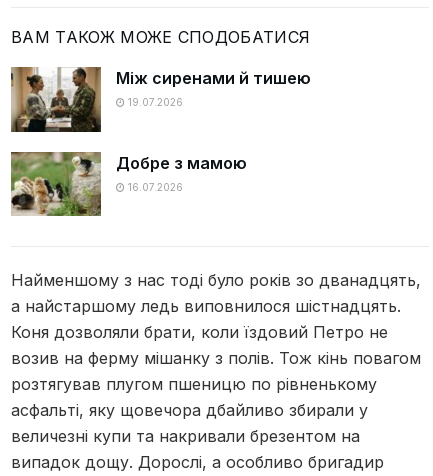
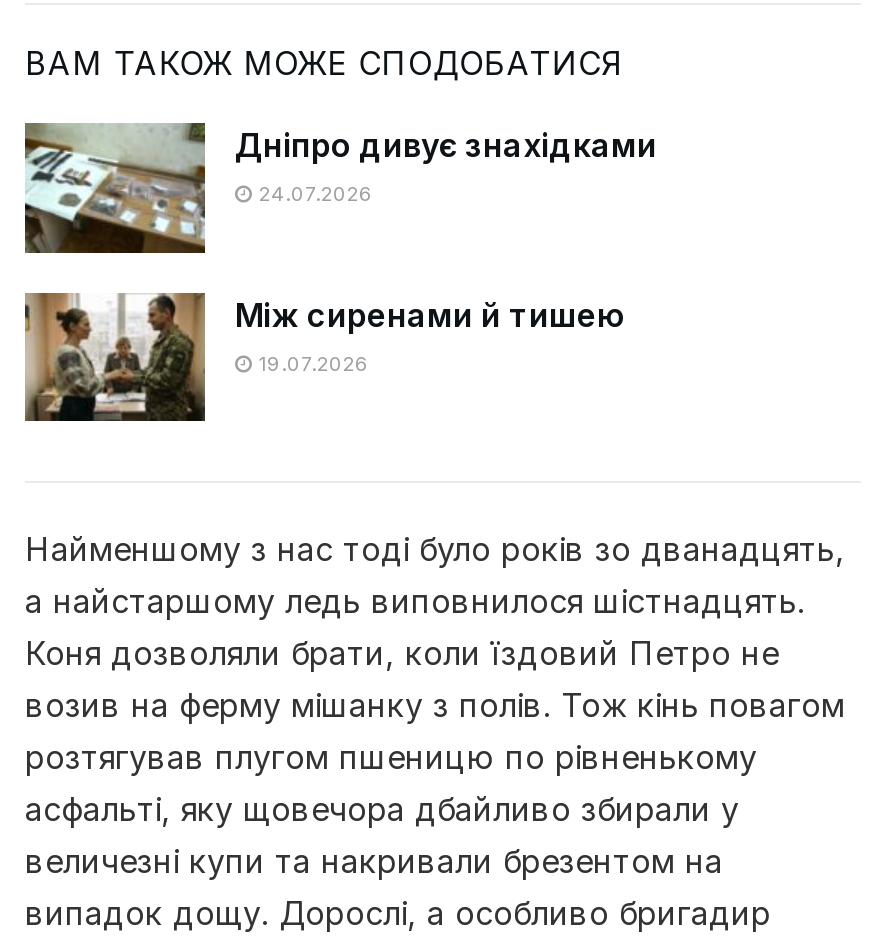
+ [image]
+ Дніпро дивує знахідками
+ 24.07.2026

moved down: [image] | Між сиренами й тишею | 19.07.2026

- [image]
- Добре з мамою
- 16.07.2026
